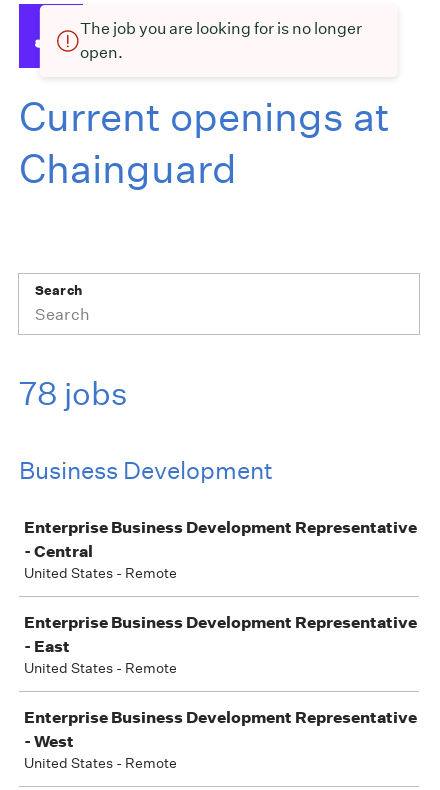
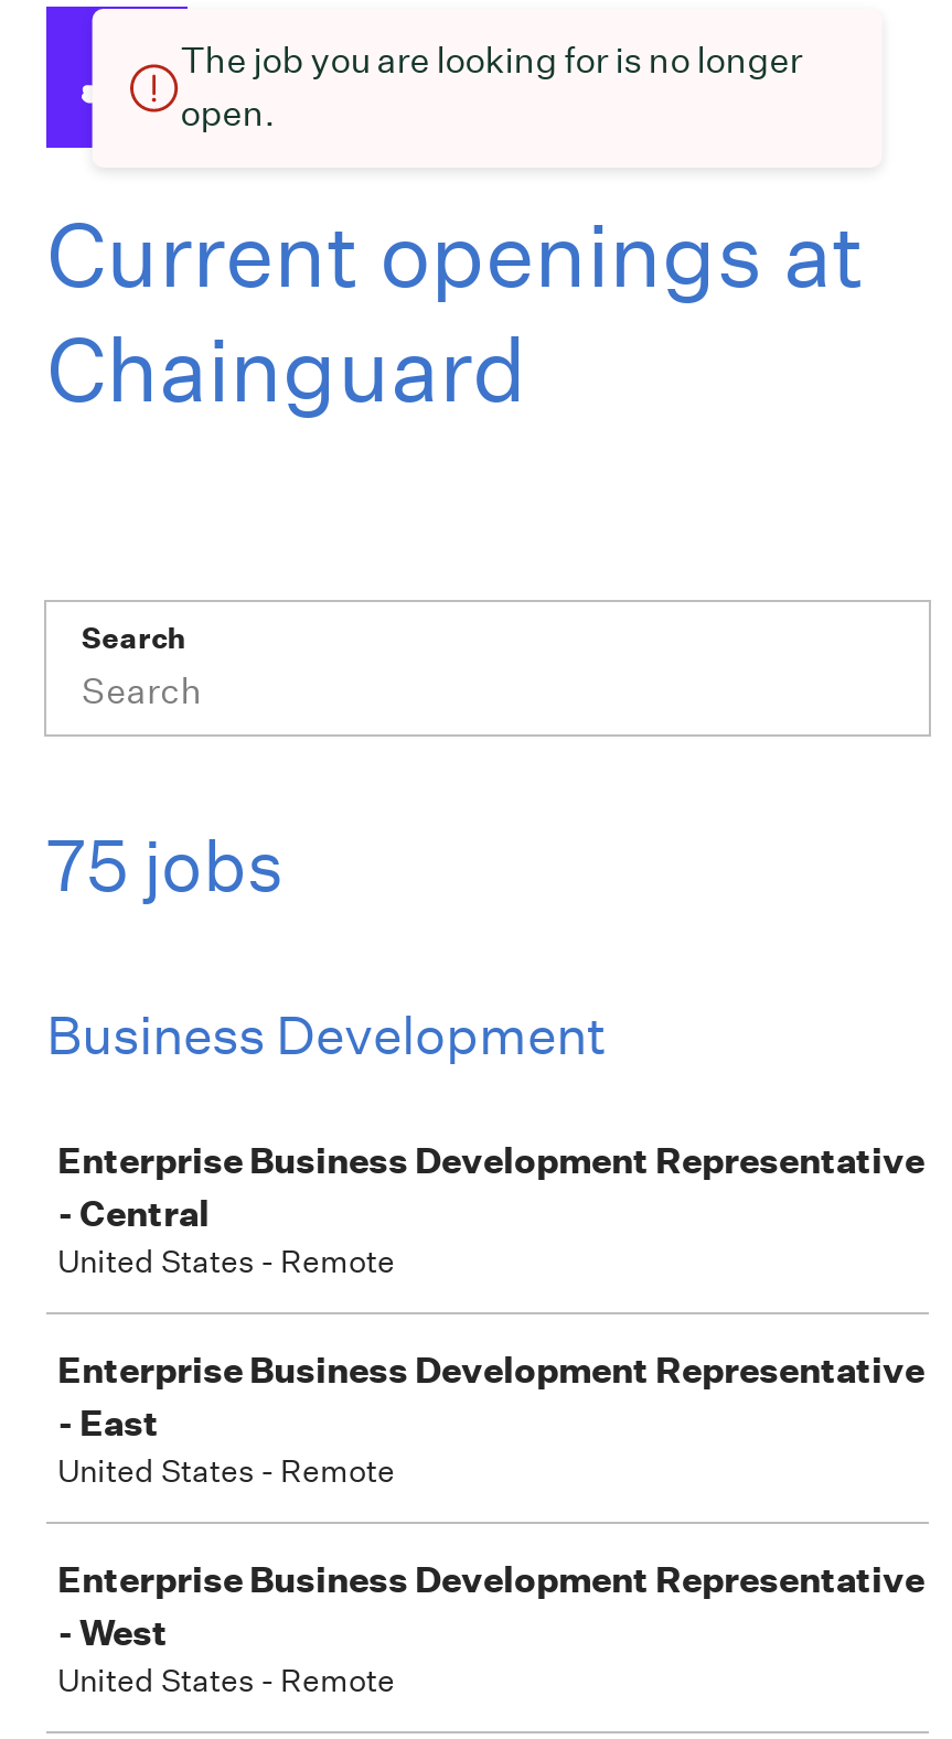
- 78 jobs
+ 75 jobs
